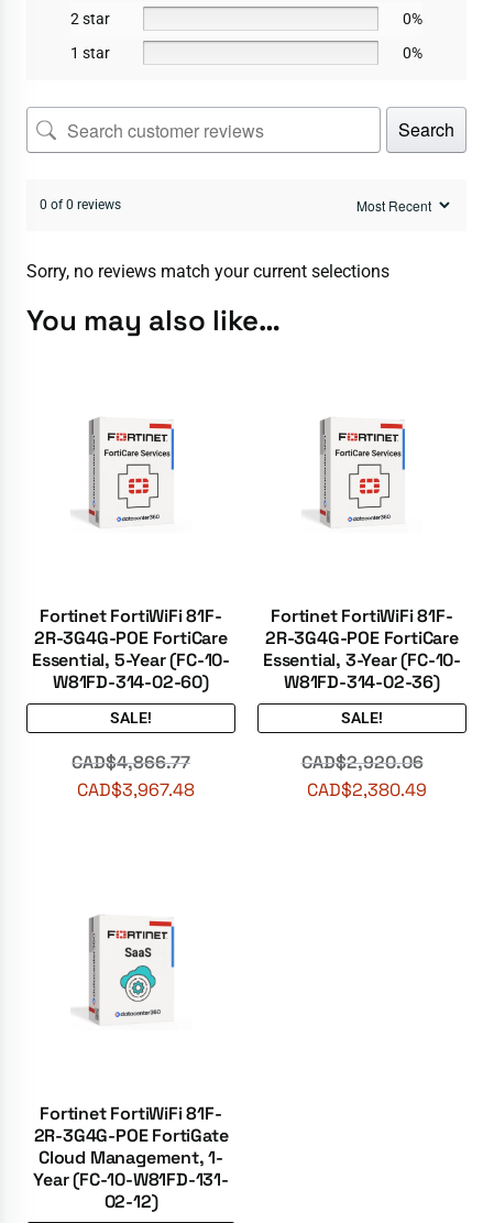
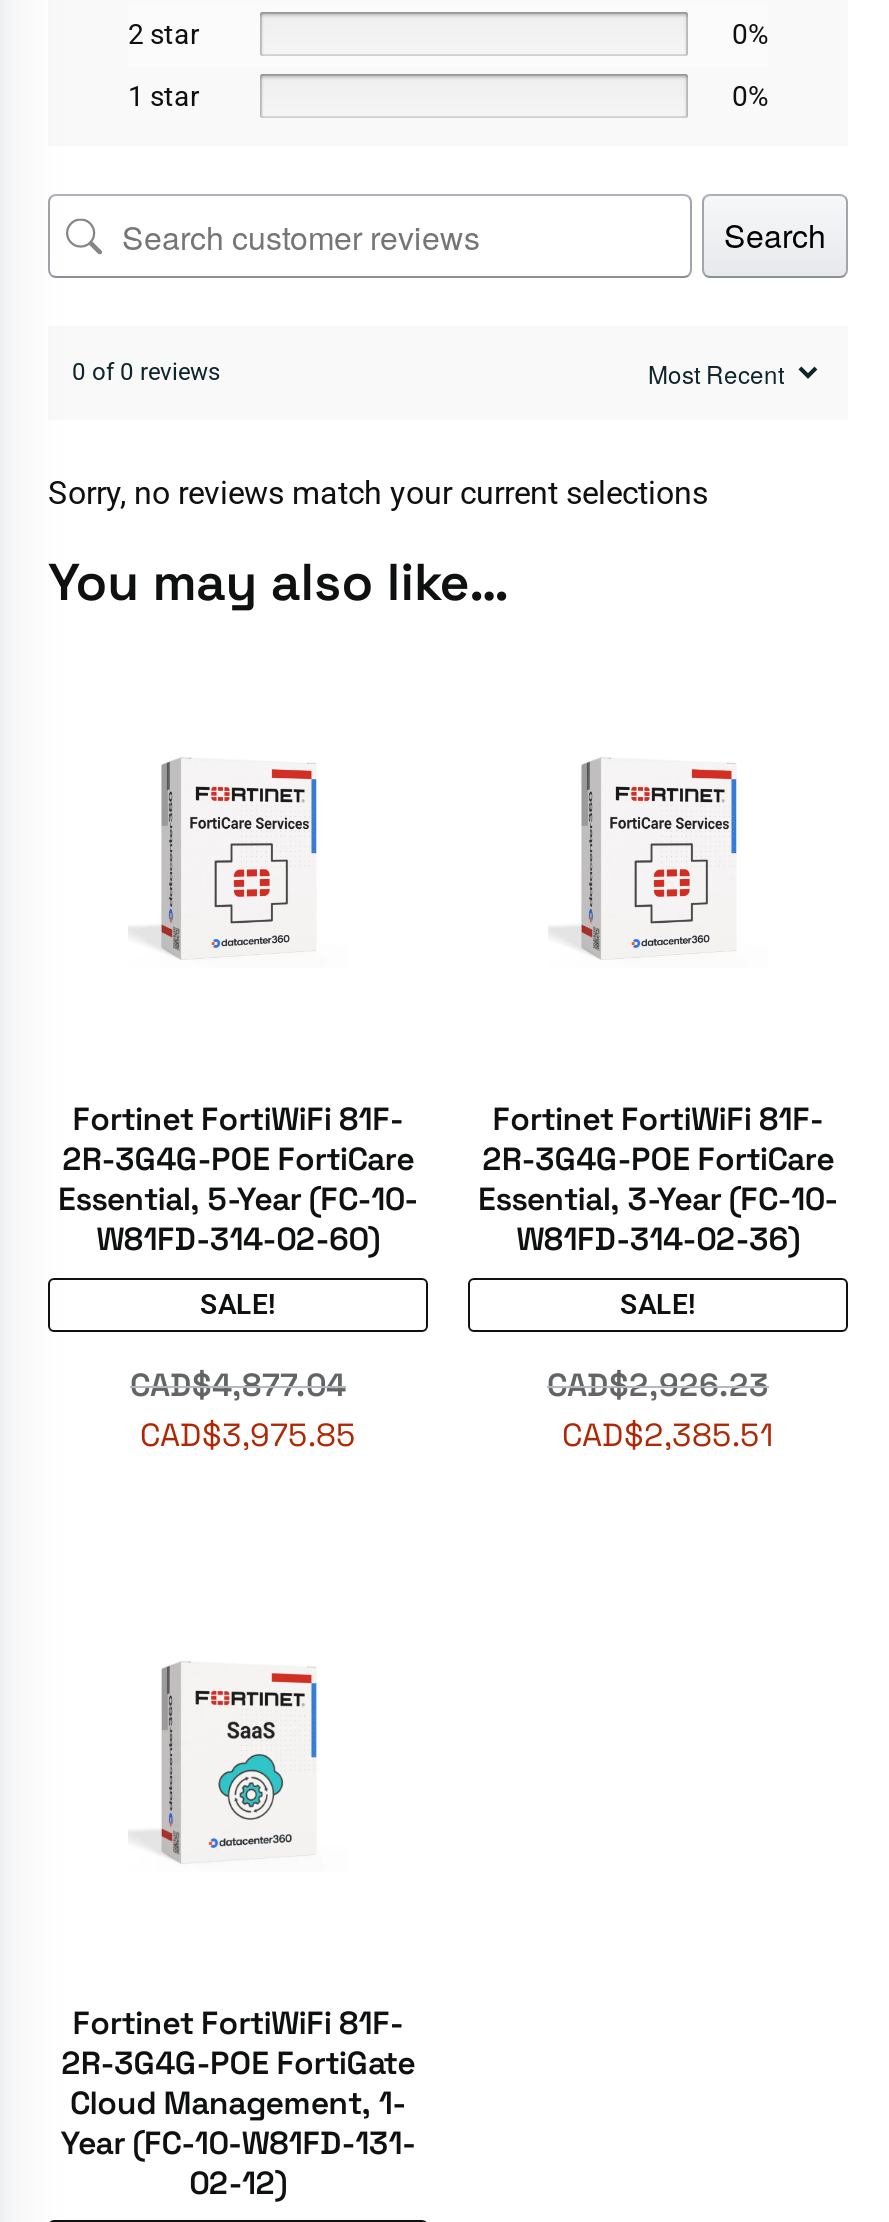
- CAD$4,866.77
- CAD$3,967.48
+ CAD$4,877.04
+ CAD$3,975.85

- CAD$2,920.06
- CAD$2,380.49
+ CAD$2,926.23
+ CAD$2,385.51
